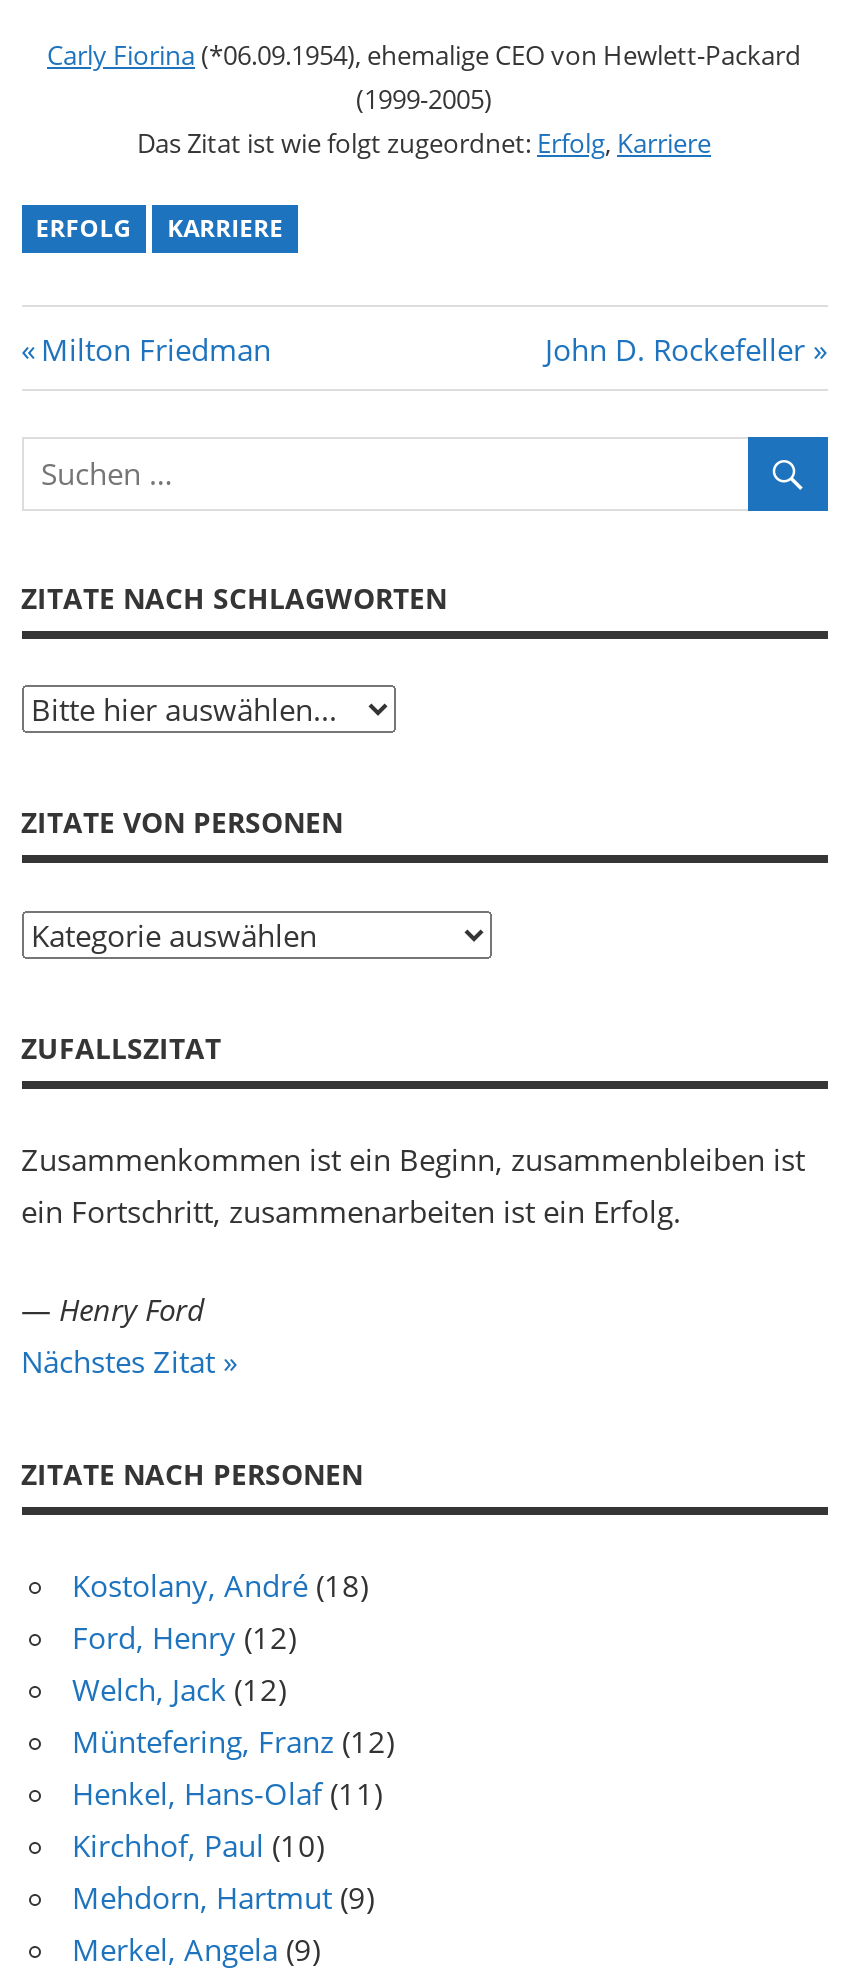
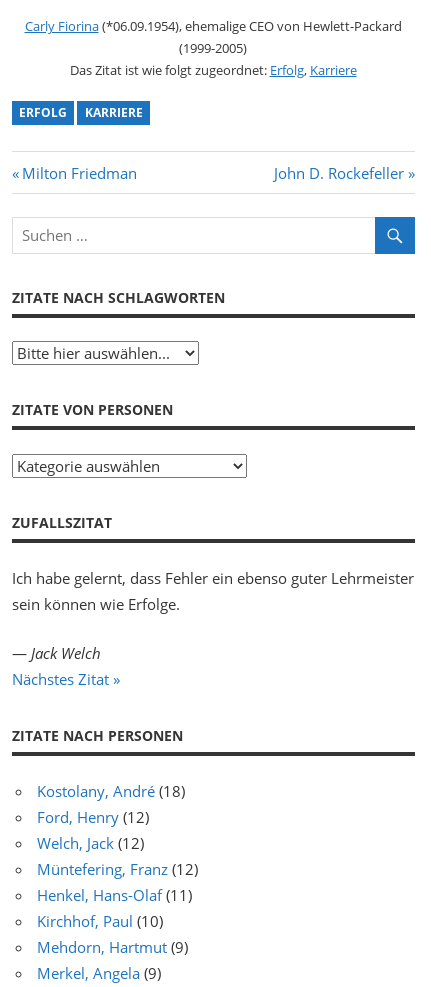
- Zusammenkommen ist ein Beginn, zusammenbleiben ist
- ein Fortschritt, zusammenarbeiten ist ein Erfolg.
+ Ich habe gelernt, dass Fehler ein ebenso guter Lehrmeister
+ sein können wie Erfolge.

- — Henry Ford
+ — Jack Welch
